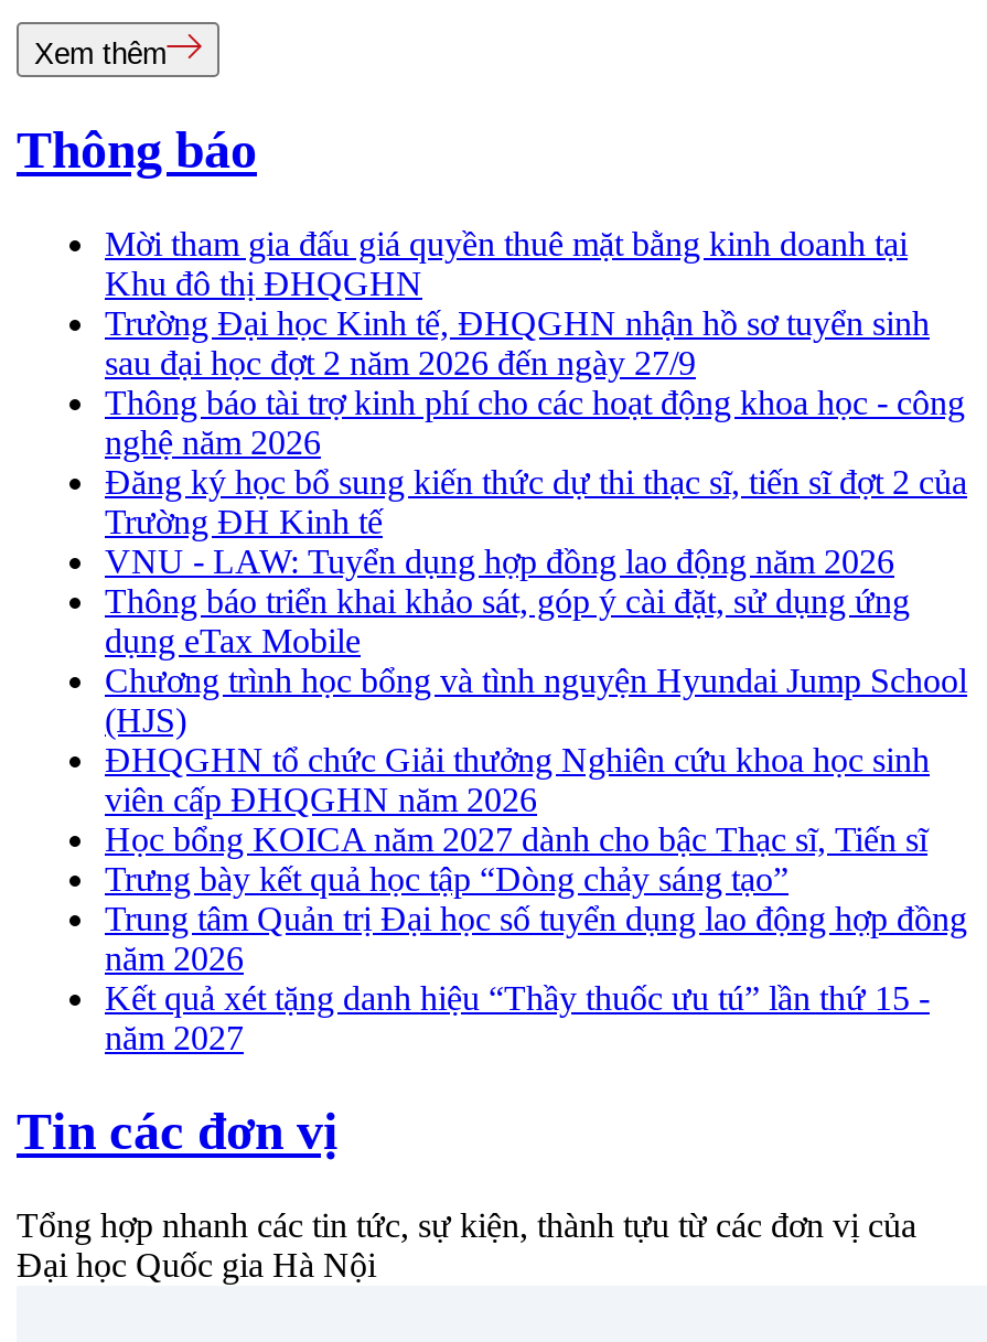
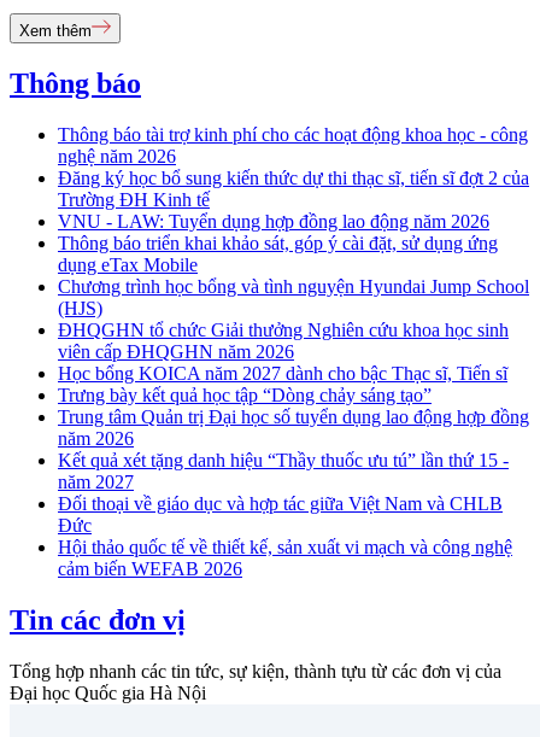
- Mời tham gia đấu giá quyền thuê mặt bằng kinh doanh tại
- Khu đô thị ĐHQGHN
- Trường Đại học Kinh tế, ĐHQGHN nhận hồ sơ tuyển sinh
- sau đại học đợt 2 năm 2026 đến ngày 27/9

moved up: Thông báo tài trợ kinh phí cho các hoạt động khoa học - công | nghệ năm 2026 | Đăng ký học bổ sung kiến thức dự thi thạc sĩ, tiến sĩ đợt 2 của | ... | Kết quả xét tặng danh hiệu “Thầy thuốc ưu tú” lần thứ 15 - | năm 2027

+ Đối thoại về giáo dục và hợp tác giữa Việt Nam và CHLB
+ Đức
+ Hội thảo quốc tế về thiết kế, sản xuất vi mạch và công nghệ
+ cảm biến WEFAB 2026
